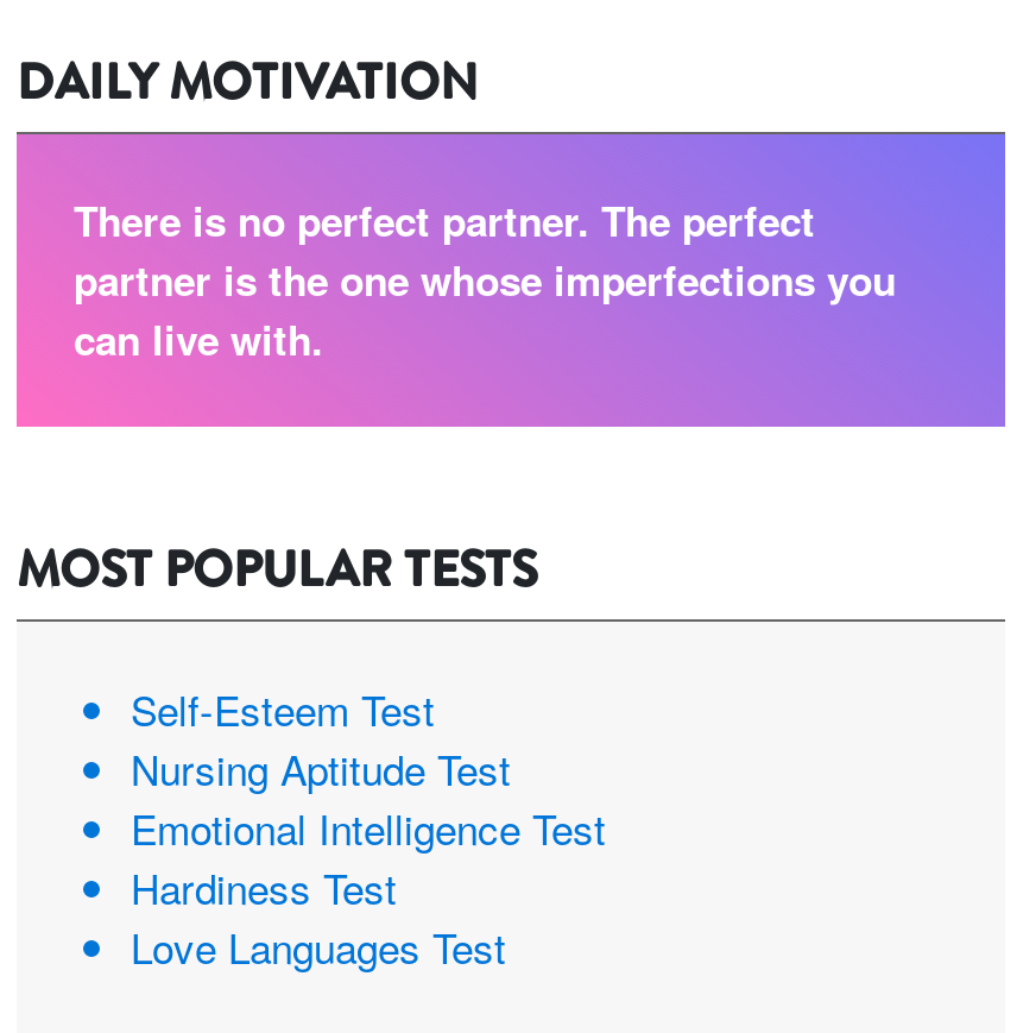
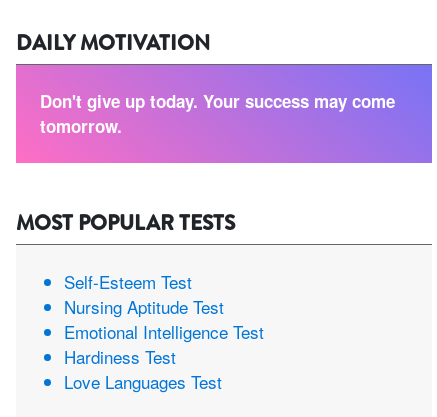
- There is no perfect partner. The perfect
- partner is the one whose imperfections you
- can live with.
+ Don't give up today. Your success may come
+ tomorrow.
